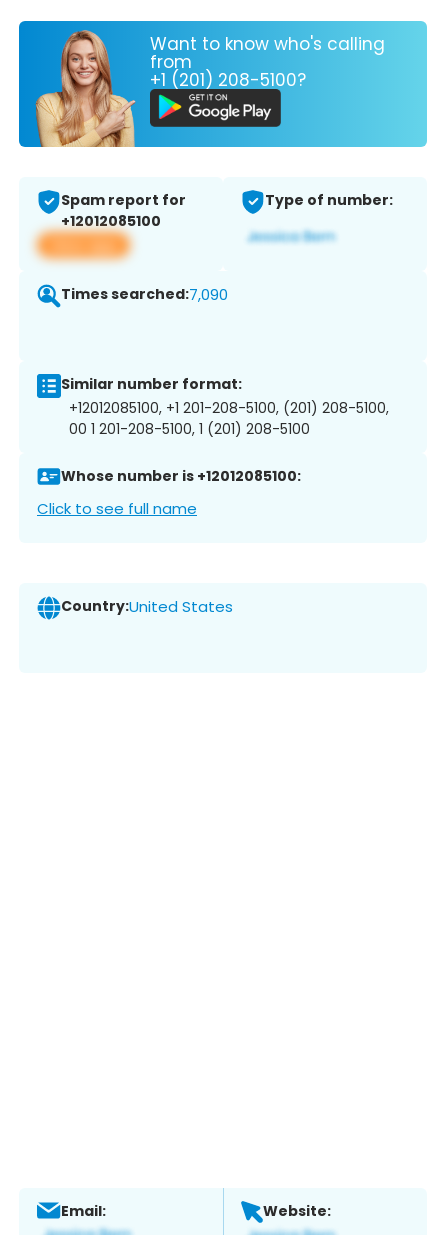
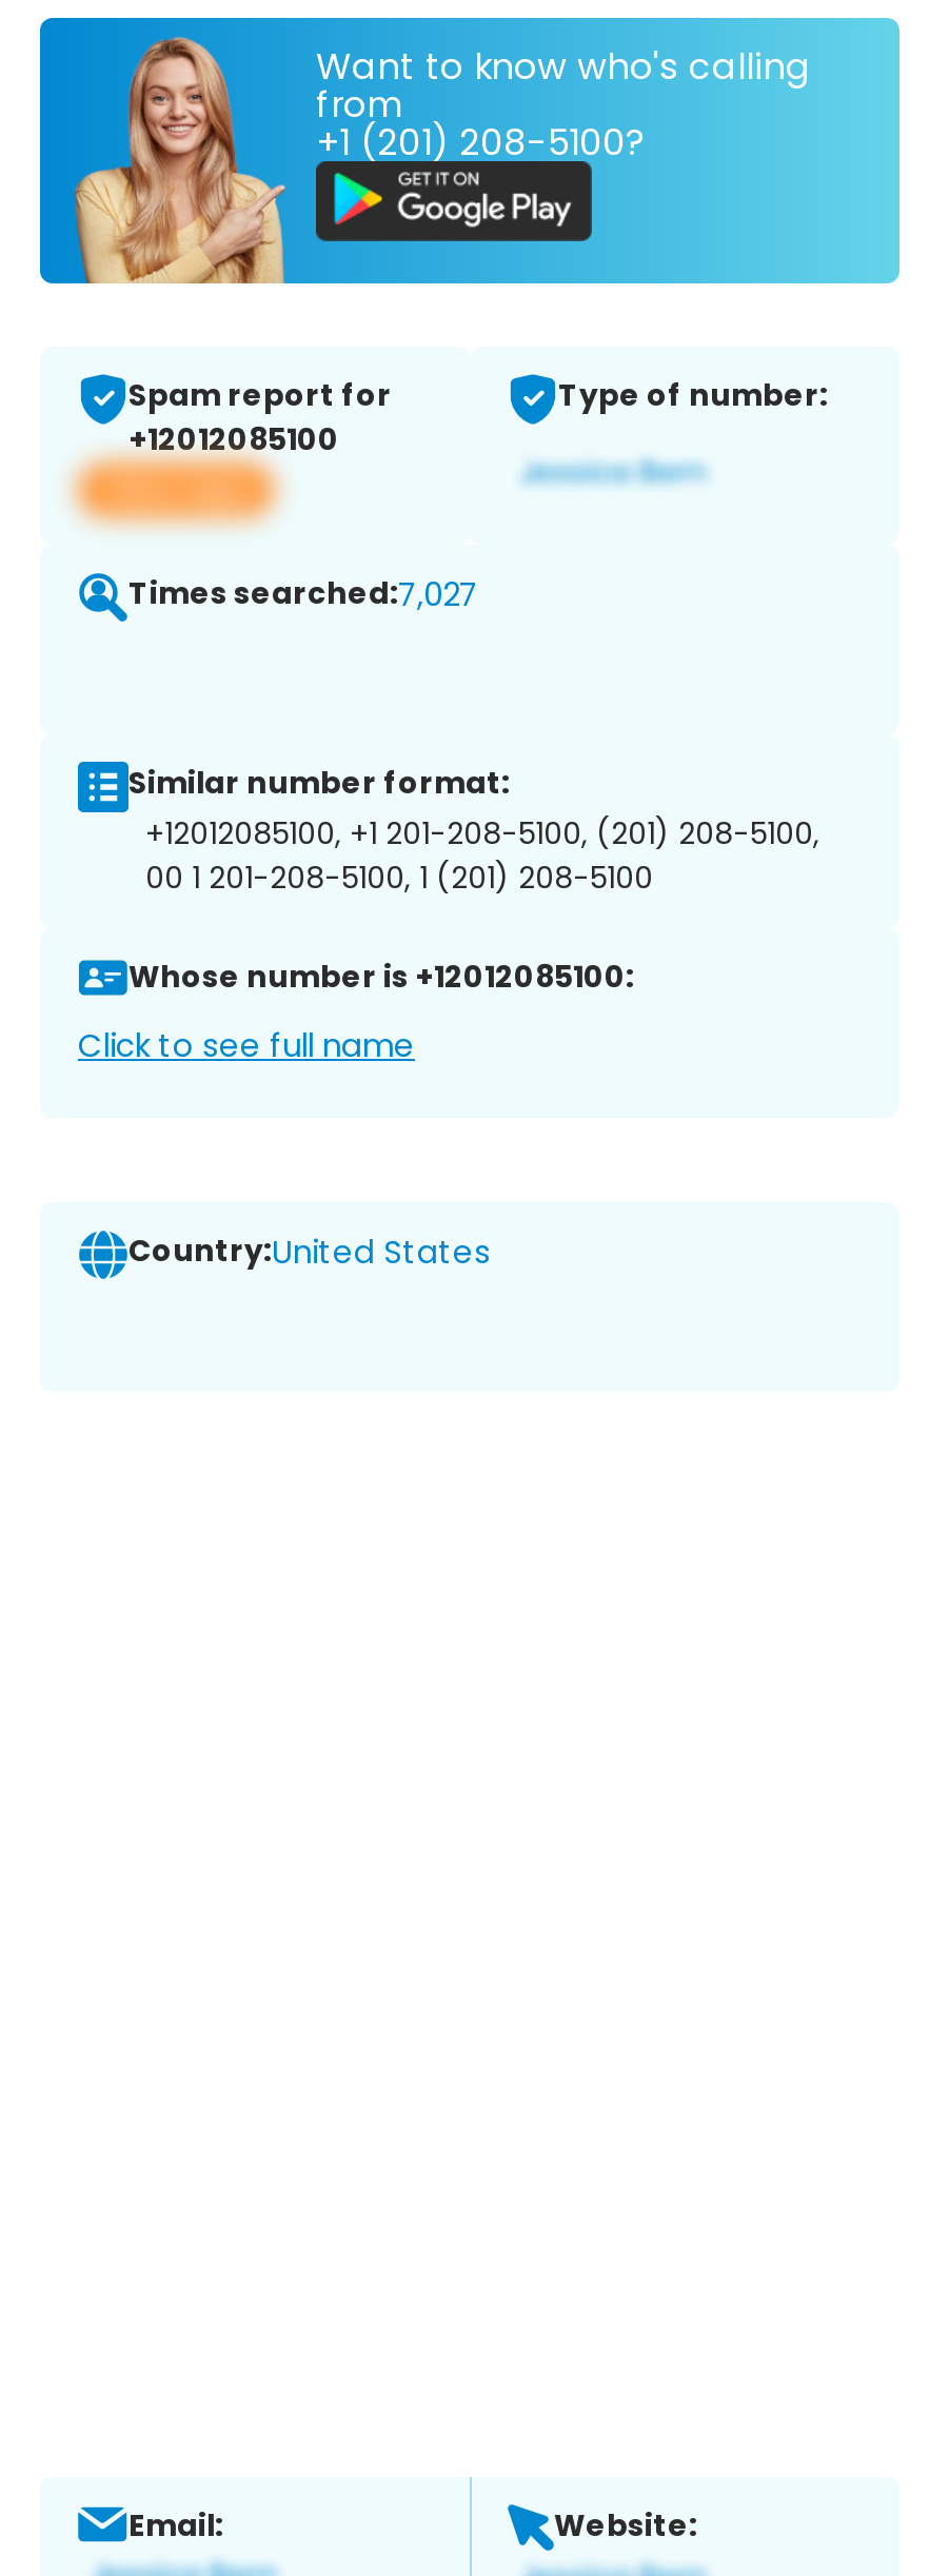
- Times searched:7,090
+ Times searched:7,027
